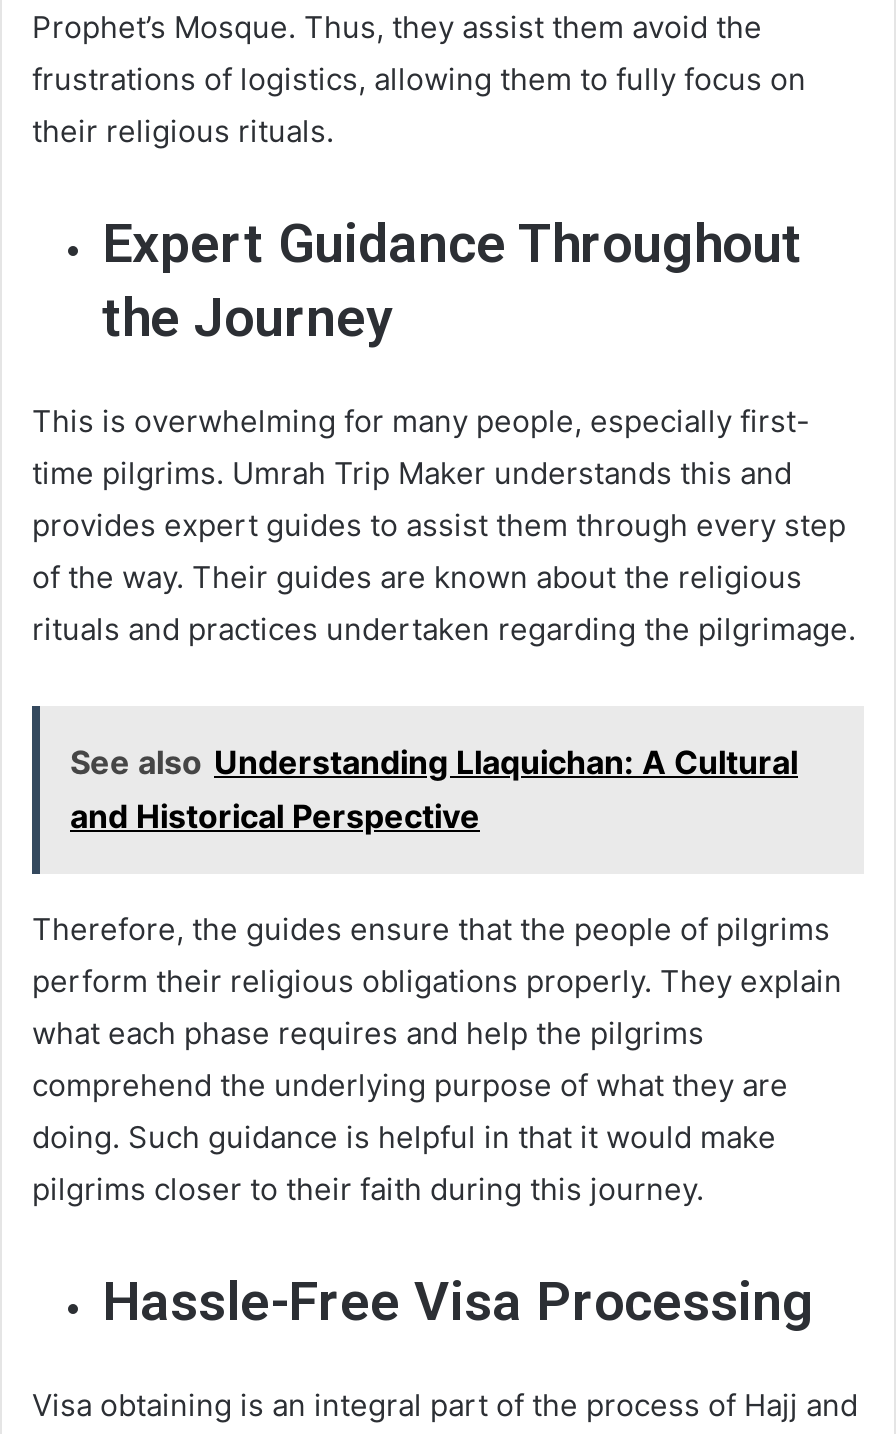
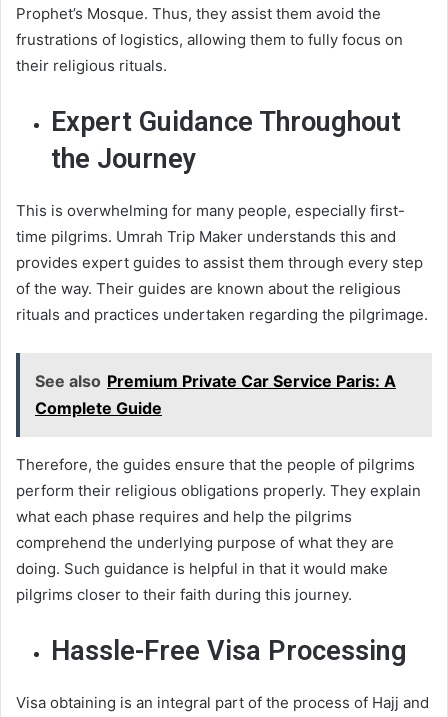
- See also Understanding Llaquichan: A Cultural
- and Historical Perspective
+ See also Premium Private Car Service Paris: A
+ Complete Guide
